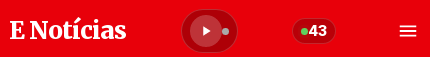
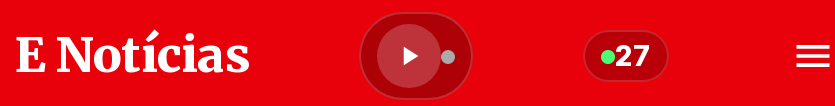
- 43
+ 27
